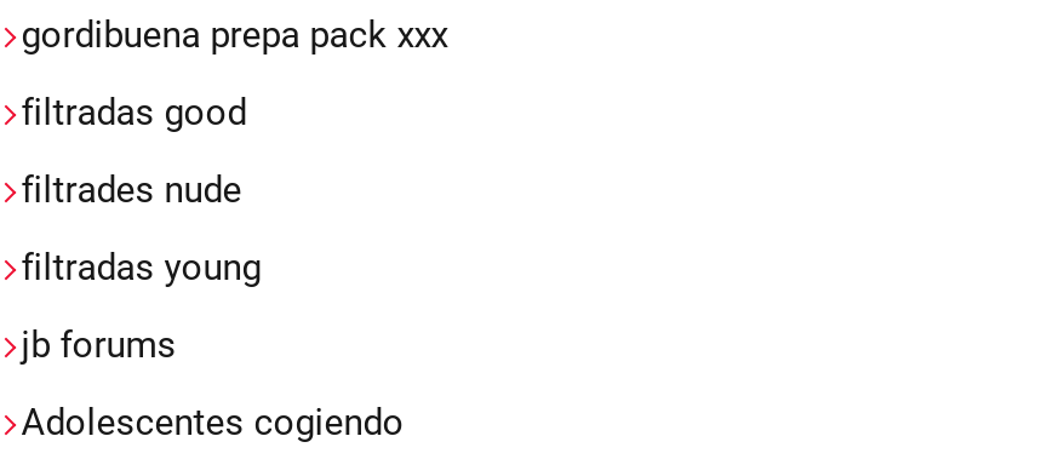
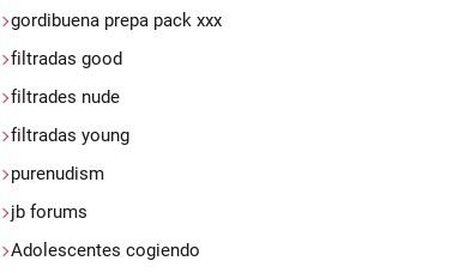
+ purenudism
